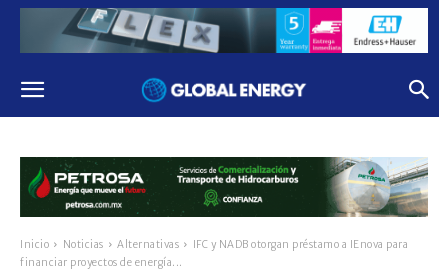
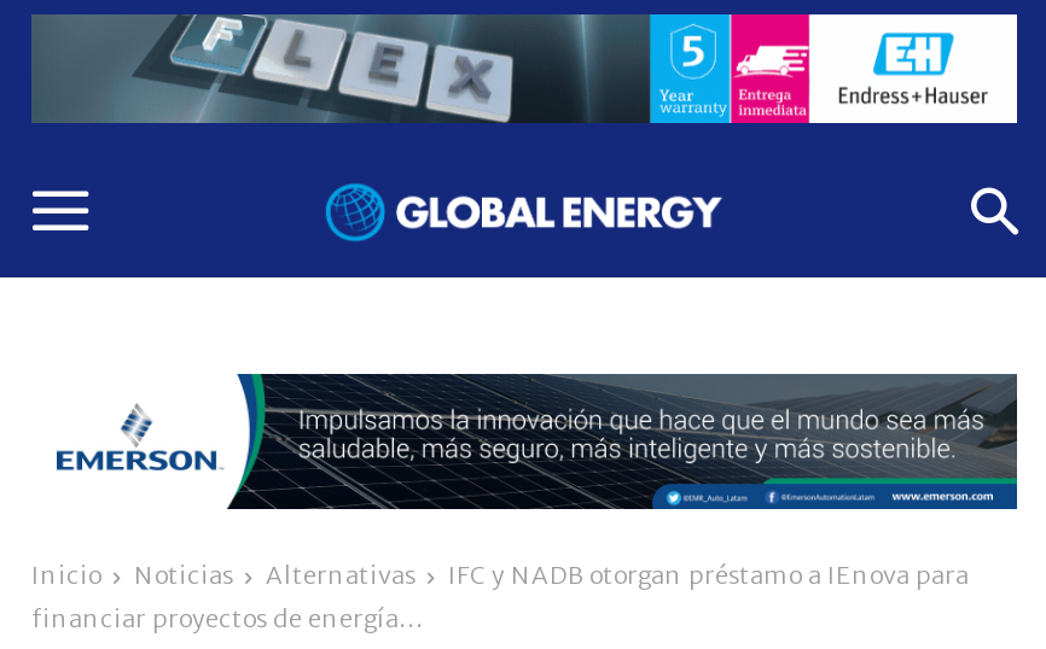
- [image]
+ [image]
